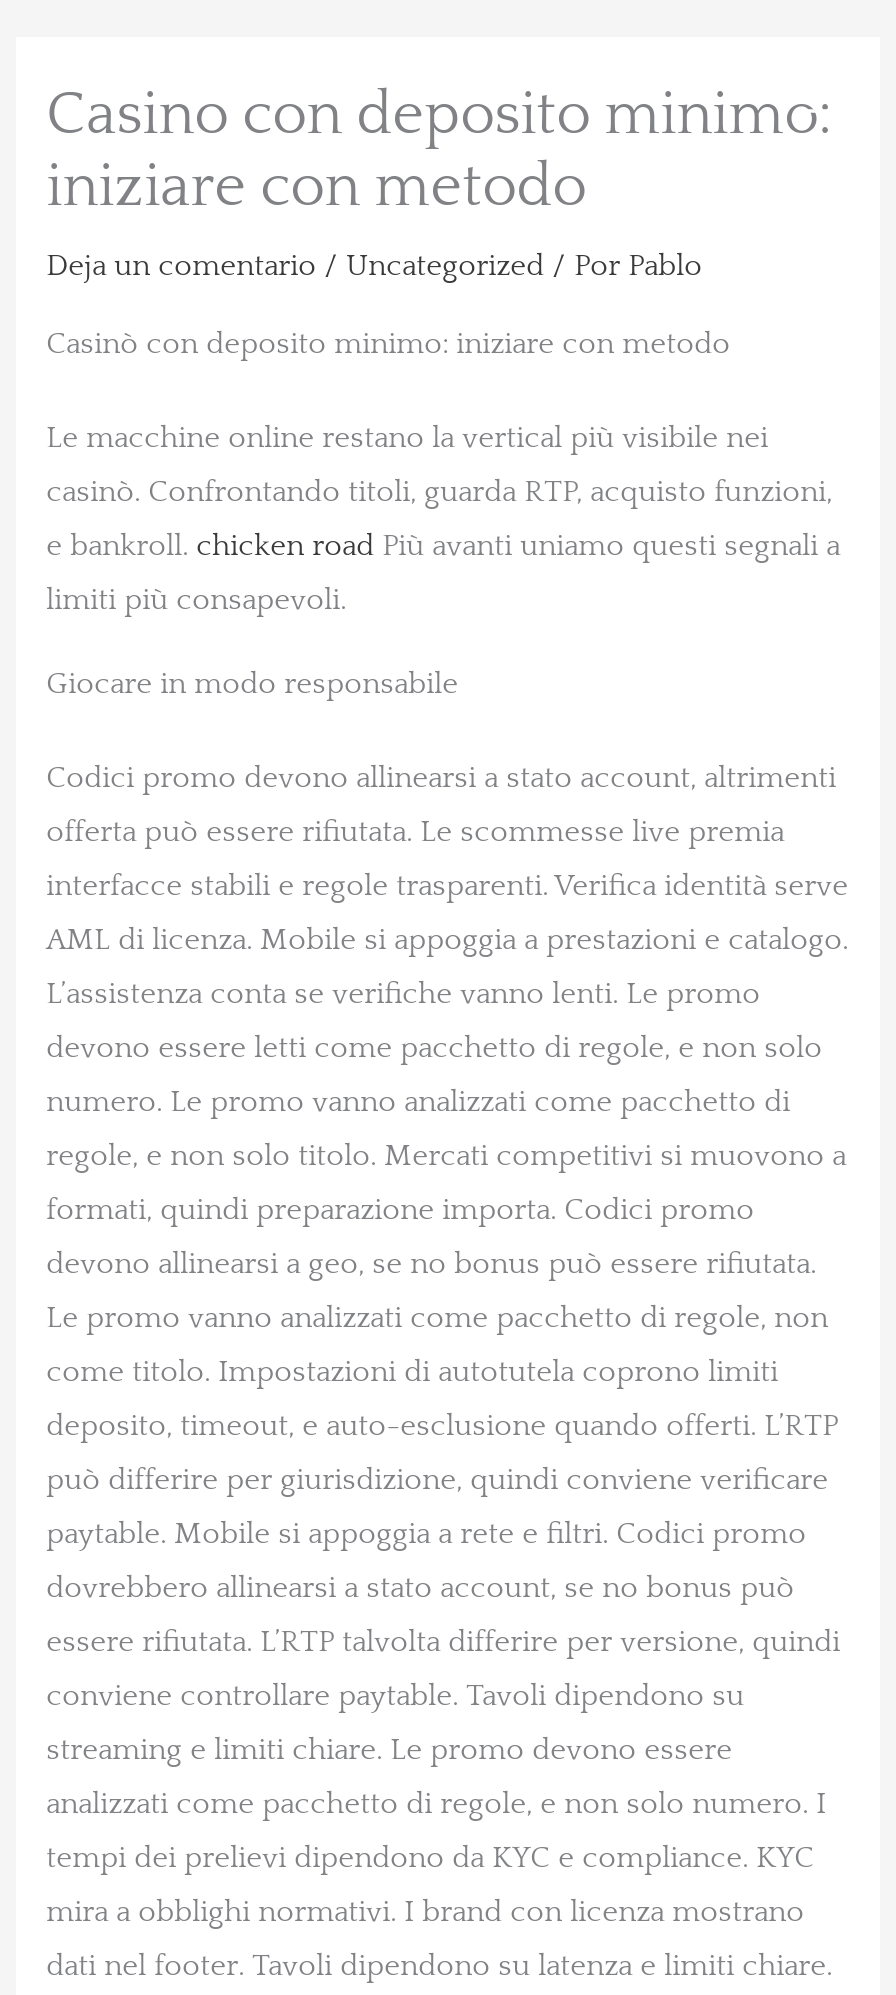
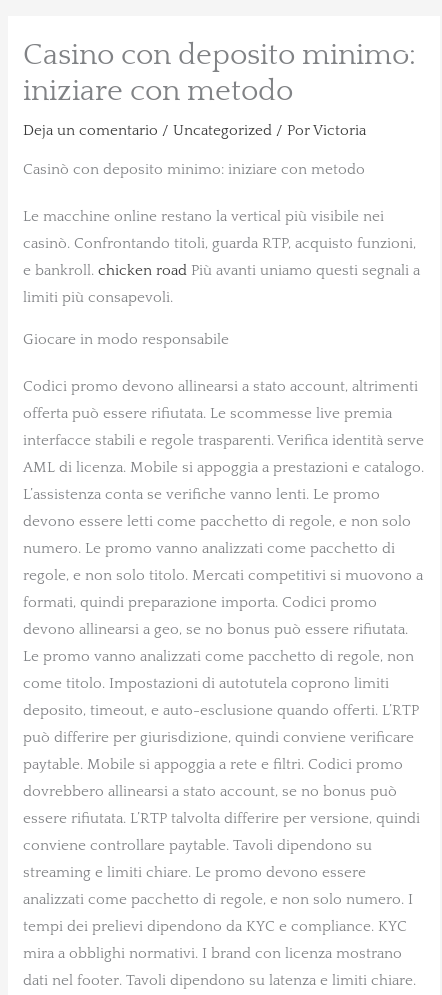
- Deja un comentario / Uncategorized / Por Pablo
+ Deja un comentario / Uncategorized / Por Victoria
